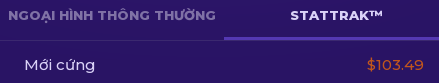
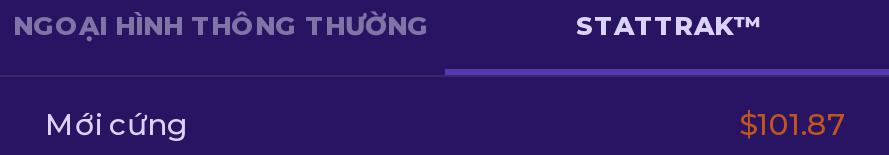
- $103.49
+ $101.87
